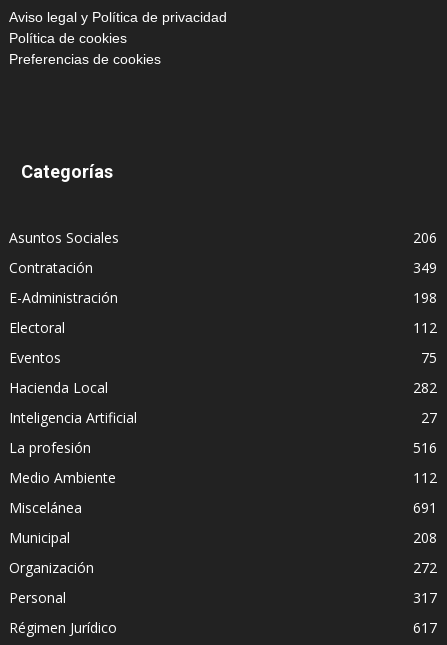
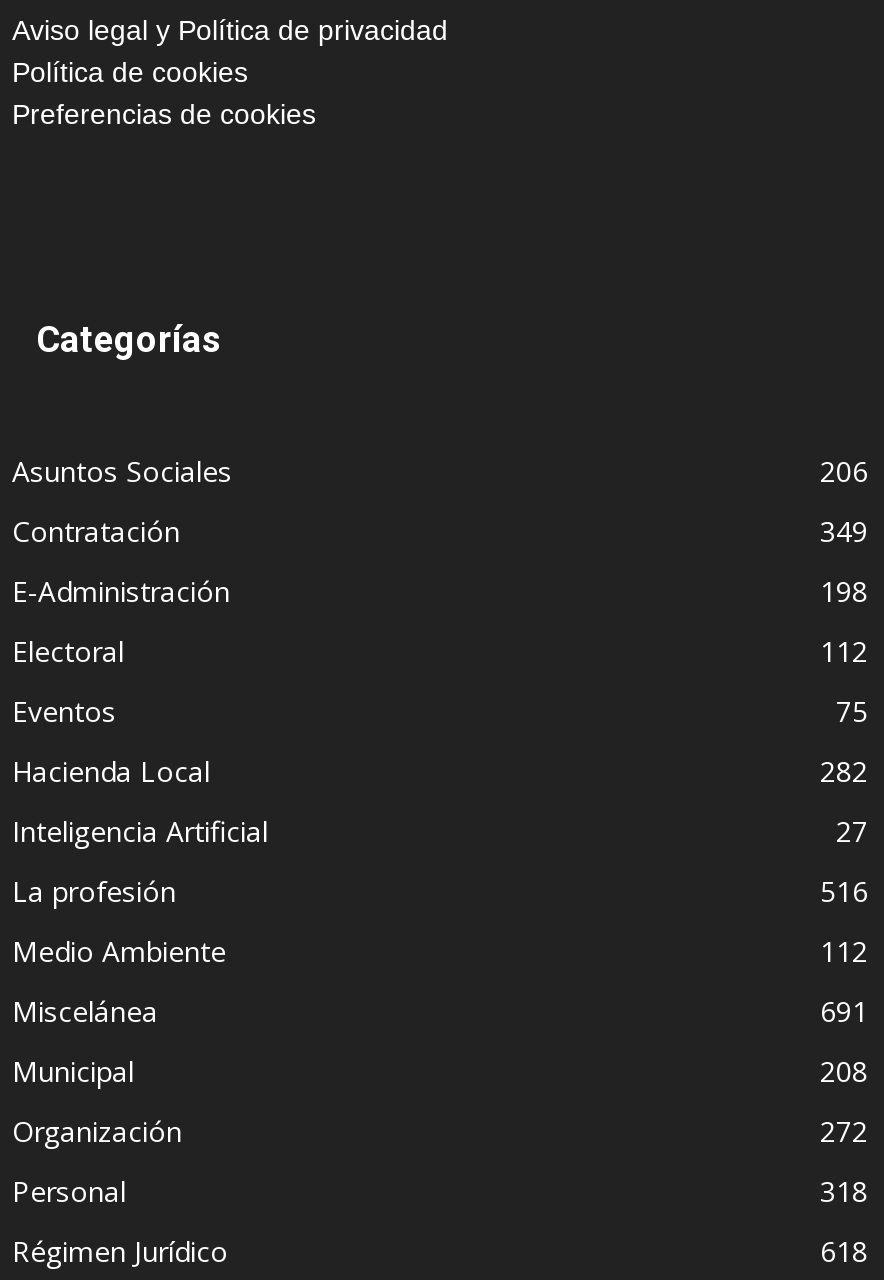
- 317
+ 318

- 617
+ 618
